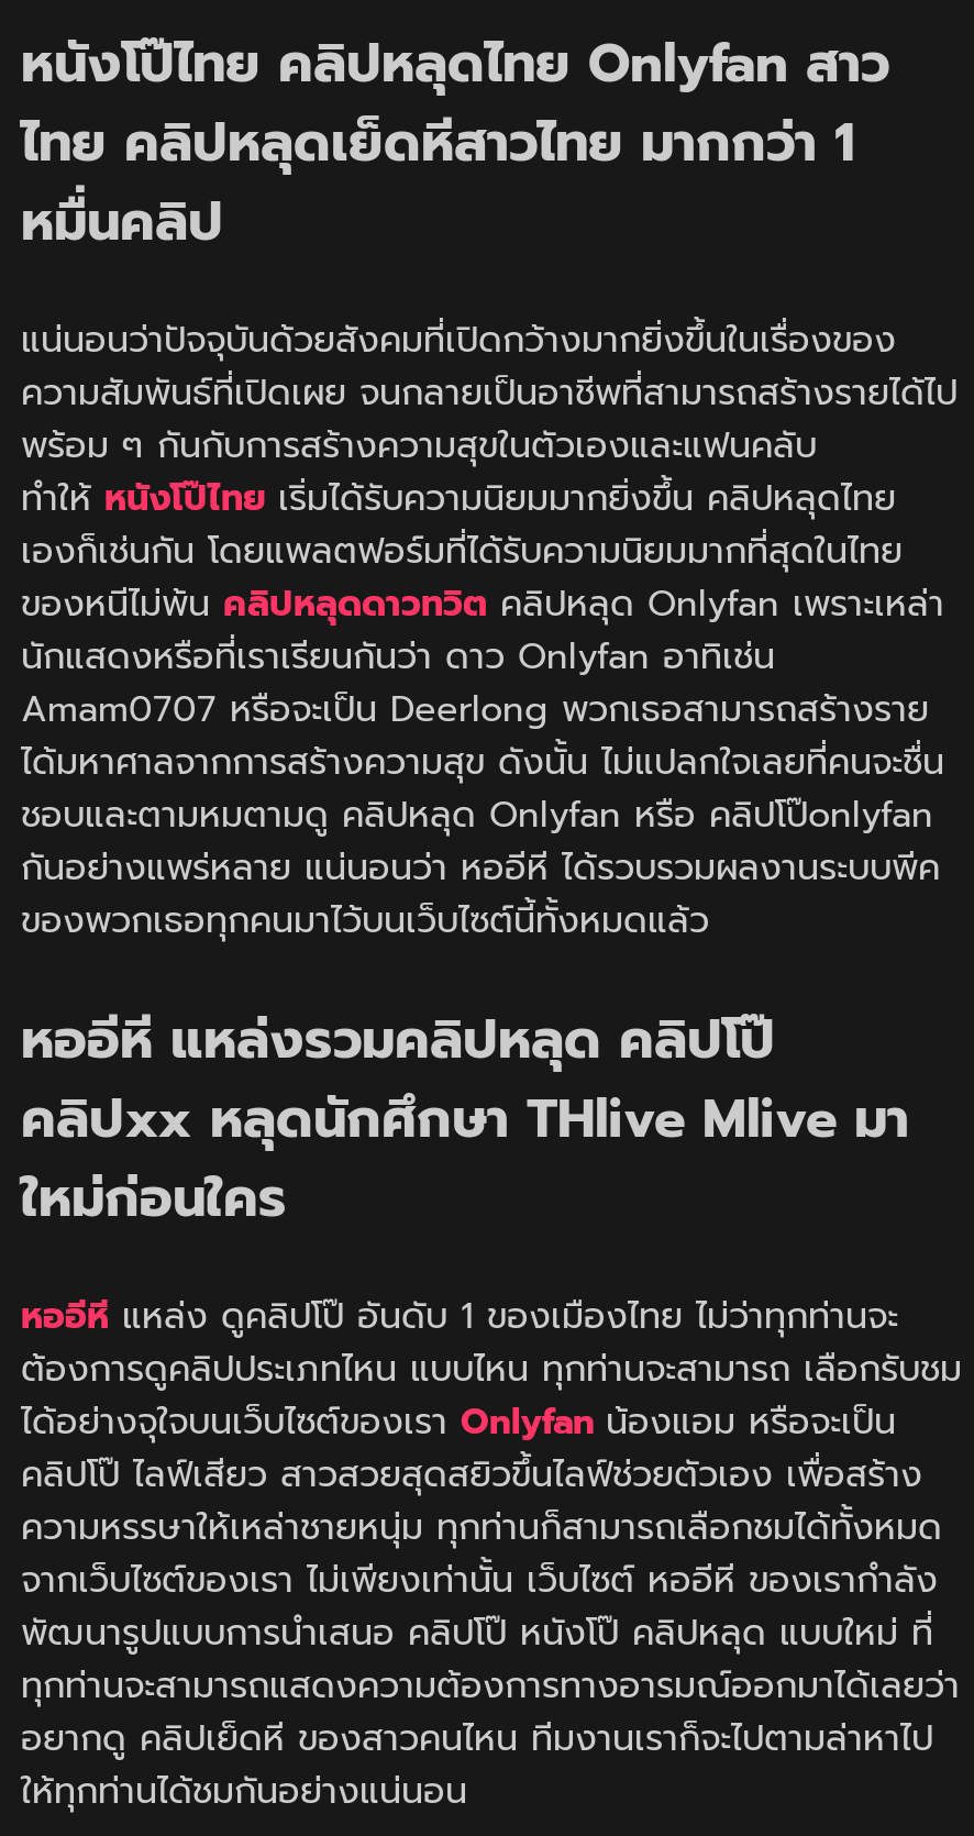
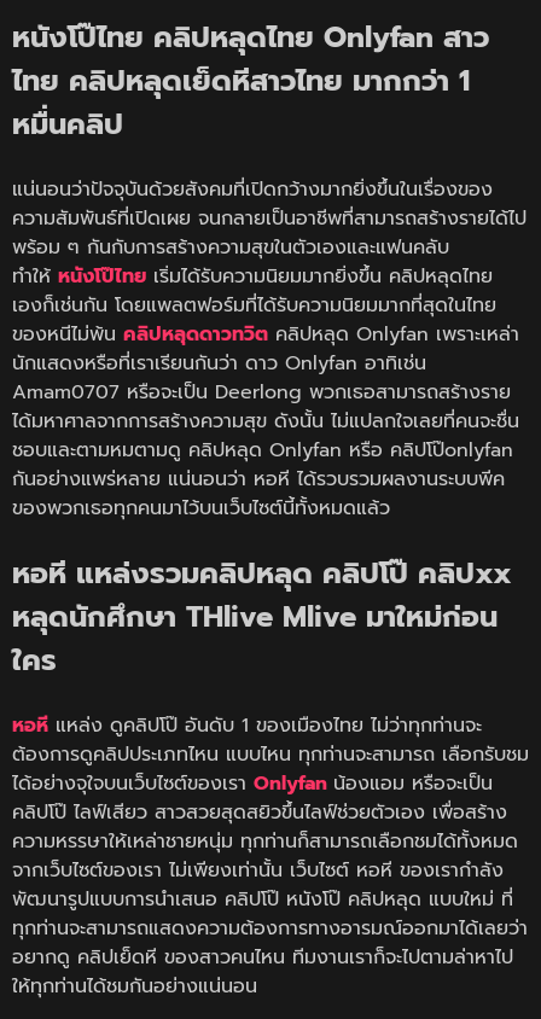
- กันอย่างแพร่หลาย แน่นอนว่า หออีหี ได้รวบรวมผลงานระบบพีค
+ กันอย่างแพร่หลาย แน่นอนว่า หอหี ได้รวบรวมผลงานระบบพีค

- หออีหี แหล่งรวมคลิปหลุด คลิปโป๊
- คลิปxx หลุดนักศึกษา THlive Mlive มา
- ใหม่ก่อนใคร
+ หอหี แหล่งรวมคลิปหลุด คลิปโป๊ คลิปxx
+ หลุดนักศึกษา THlive Mlive มาใหม่ก่อน
+ ใคร

- หออีหีแหล่ง ดูคลิปโป๊ อันดับ 1 ของเมืองไทย ไม่ว่าทุกท่านจะ
+ หอหีแหล่ง ดูคลิปโป๊ อันดับ 1 ของเมืองไทย ไม่ว่าทุกท่านจะ

- จากเว็บไซต์ของเรา ไม่เพียงเท่านั้น เว็บไซต์ หออีหี ของเรากำลัง
+ จากเว็บไซต์ของเรา ไม่เพียงเท่านั้น เว็บไซต์ หอหี ของเรากำลัง
